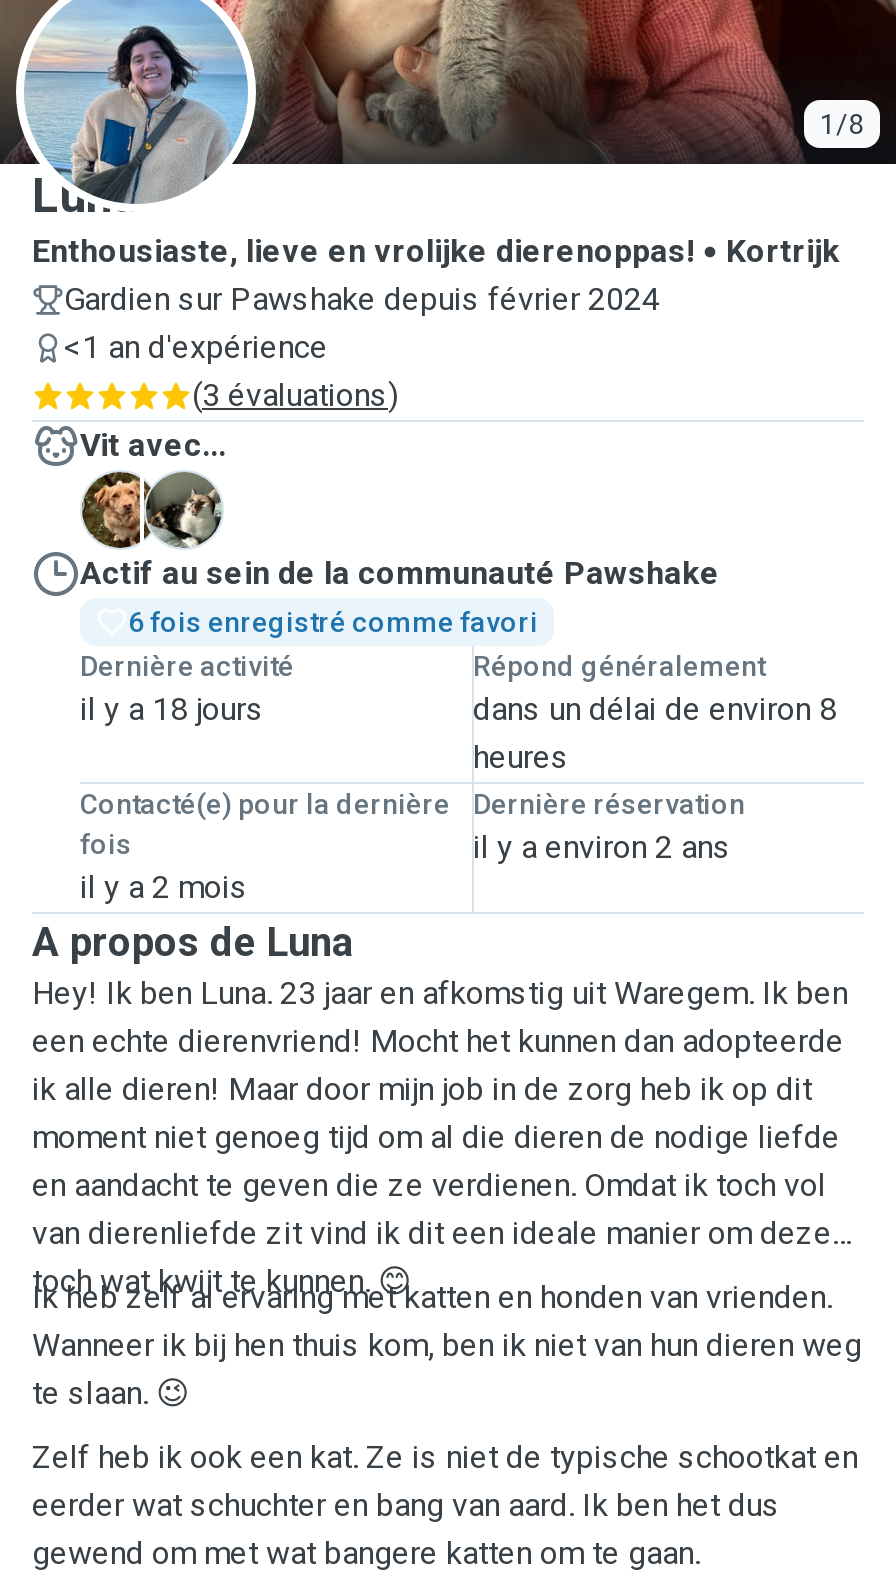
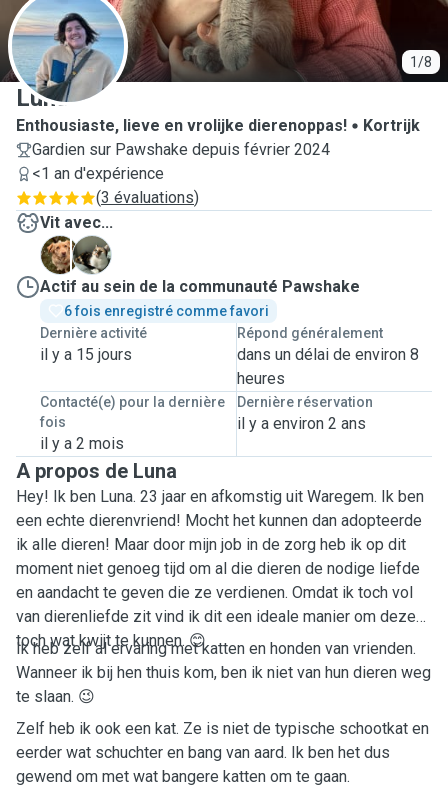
- il y a 18 jours
+ il y a 15 jours
